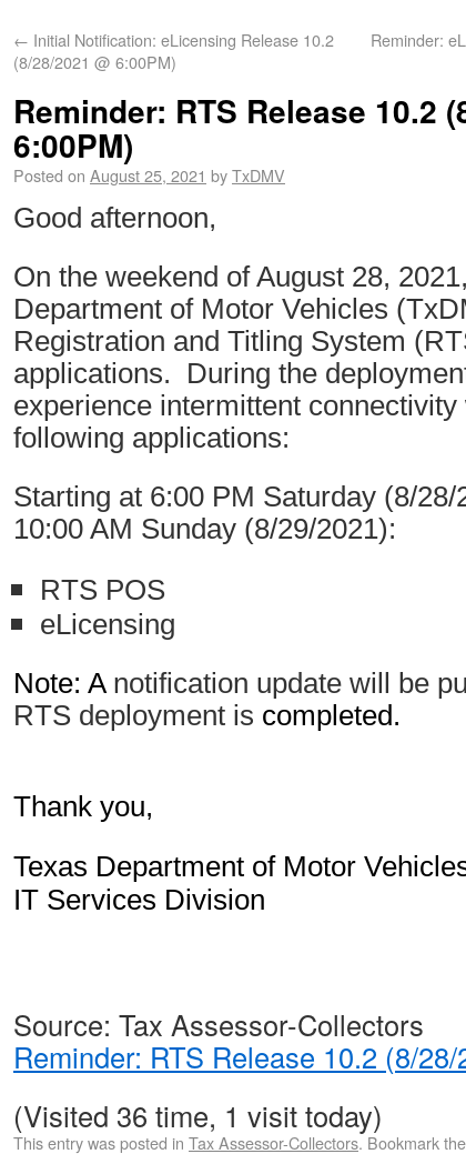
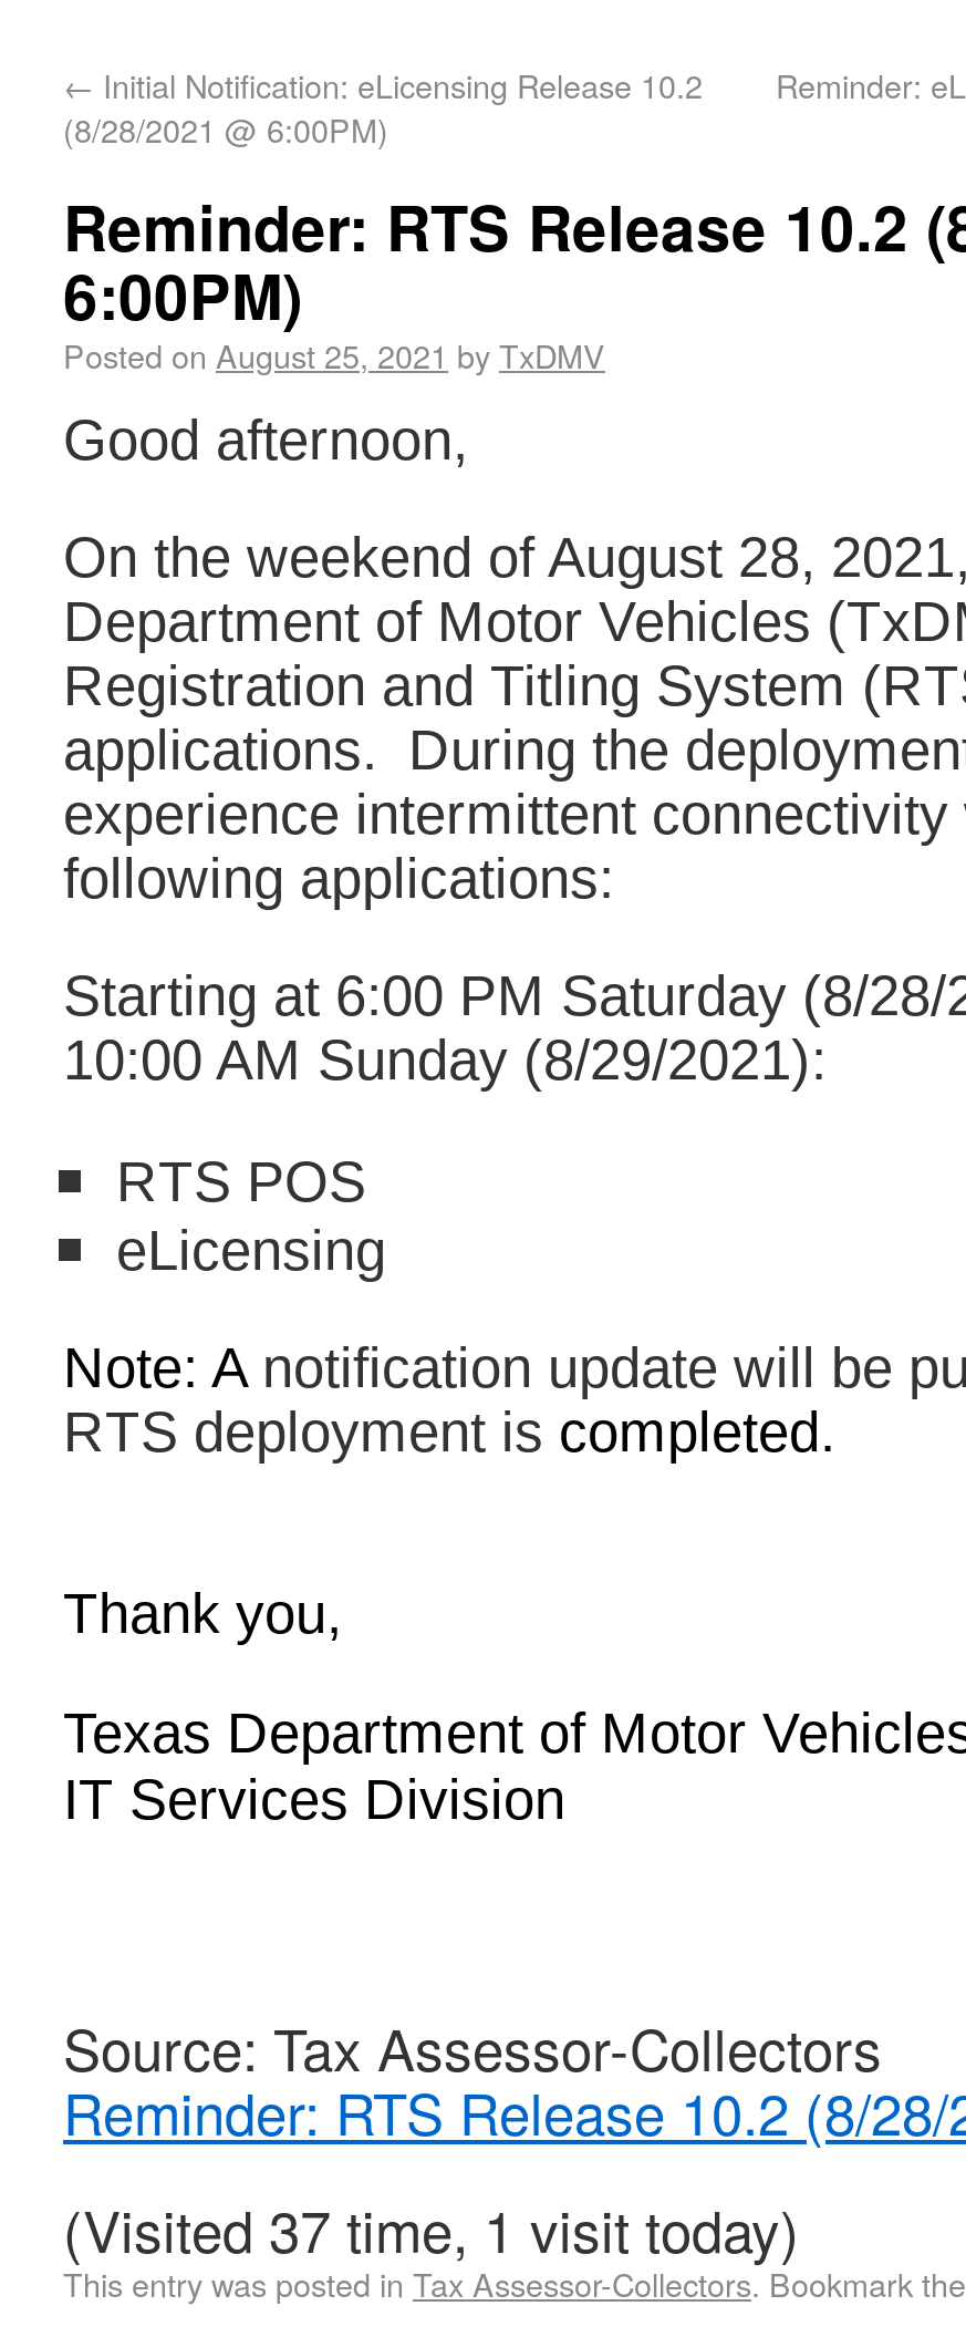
- (Visited 36 time, 1 visit today)
+ (Visited 37 time, 1 visit today)
